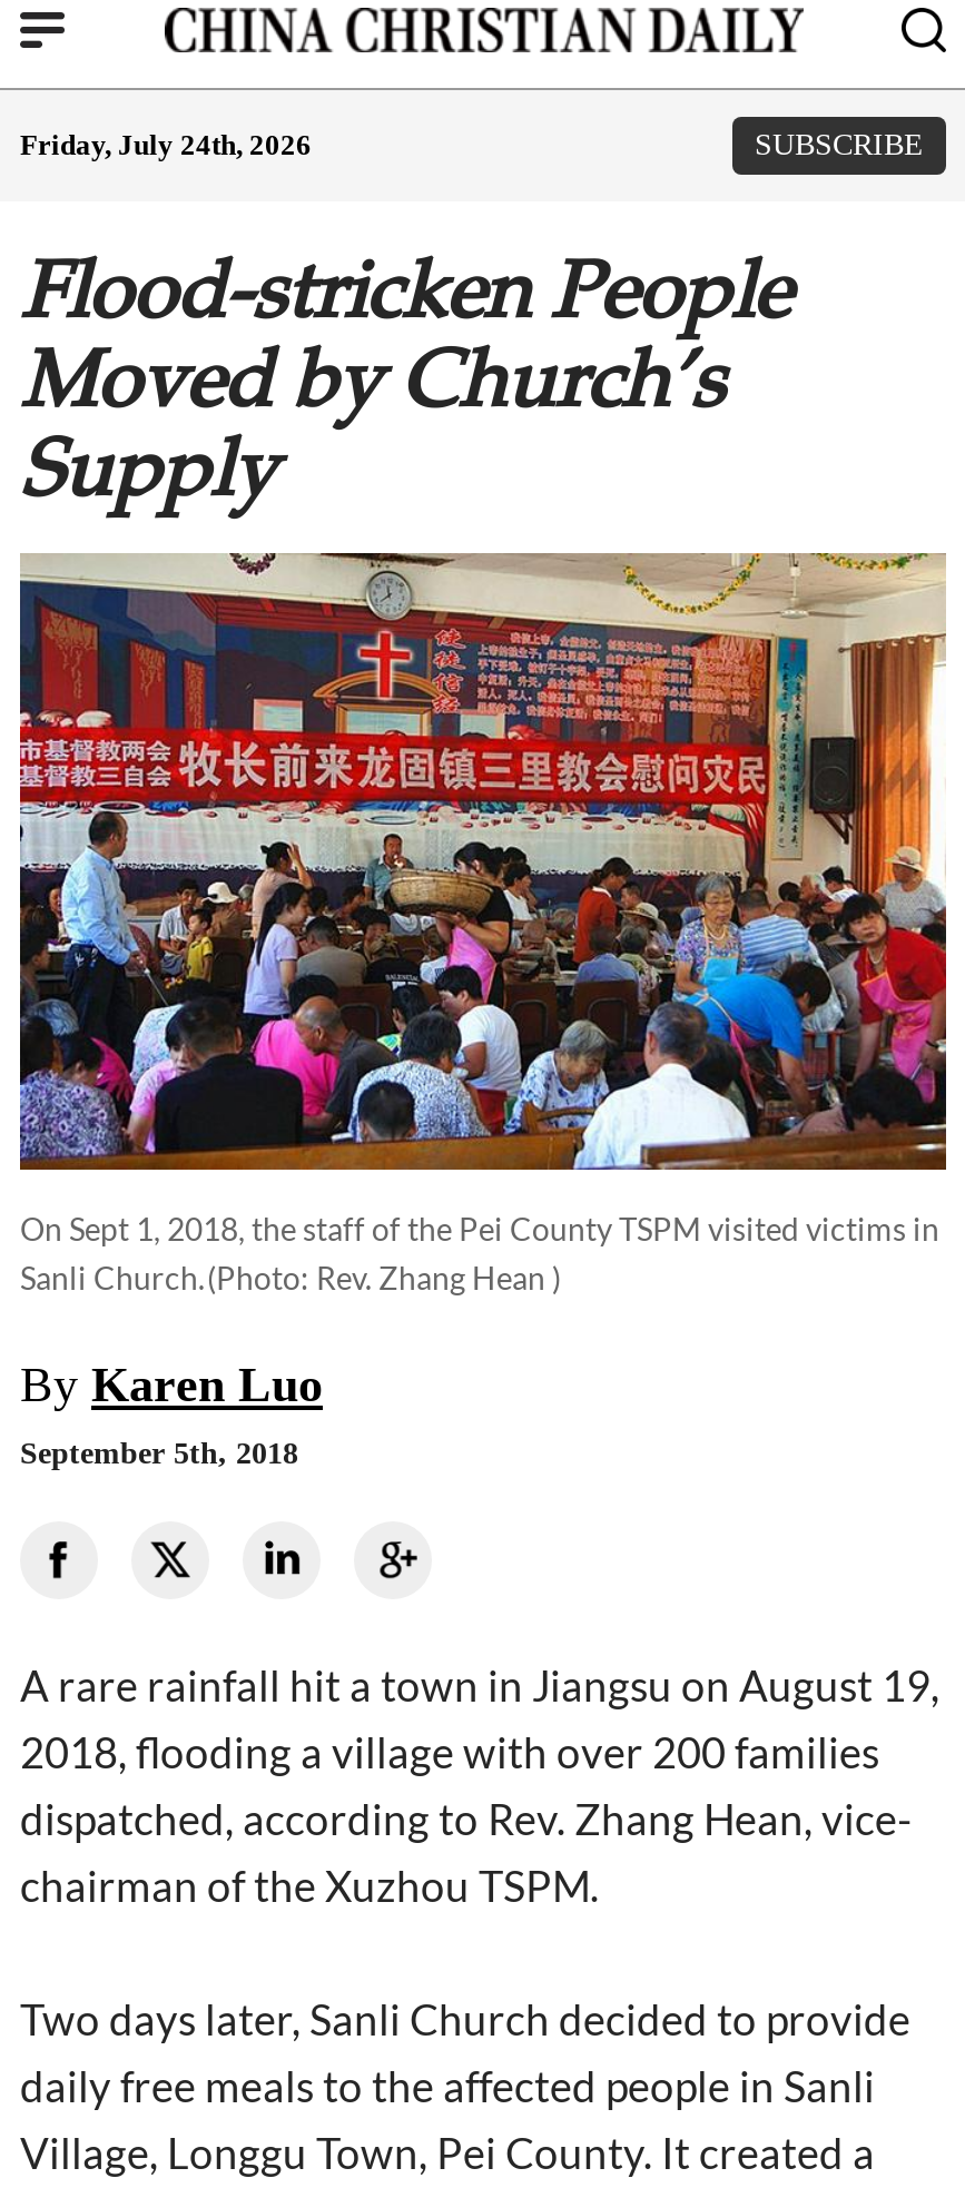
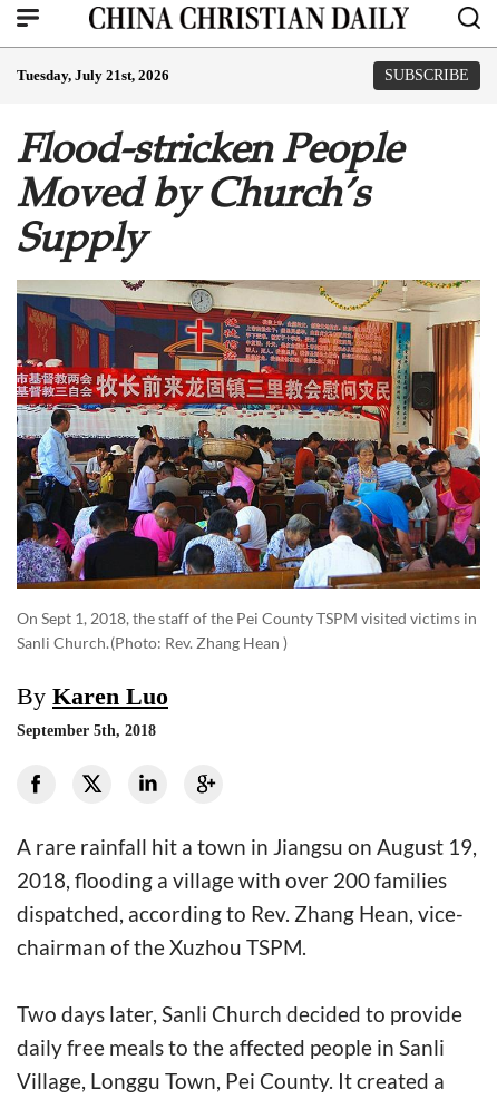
- Friday, July 24th, 2026
+ Tuesday, July 21st, 2026
